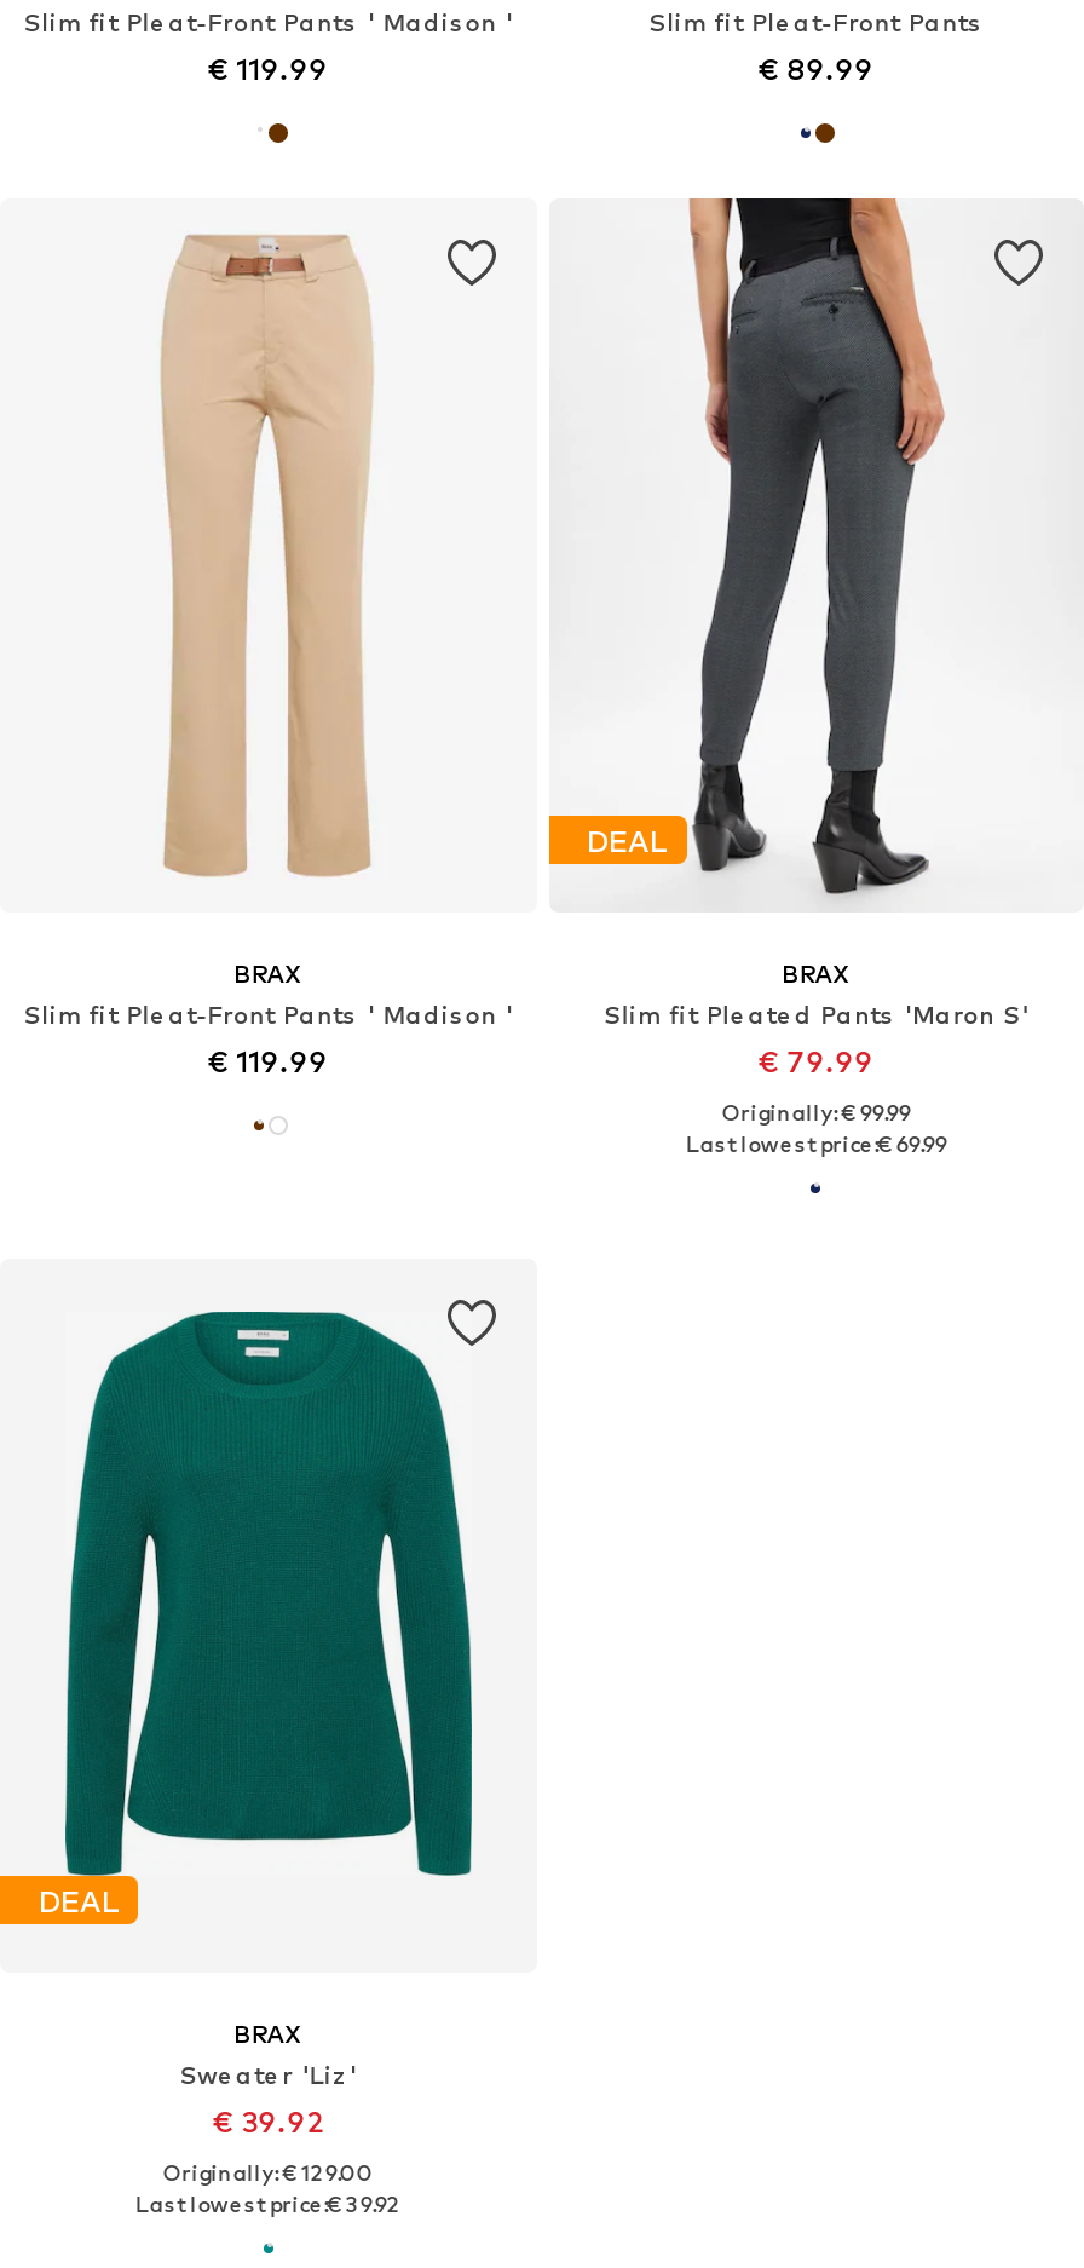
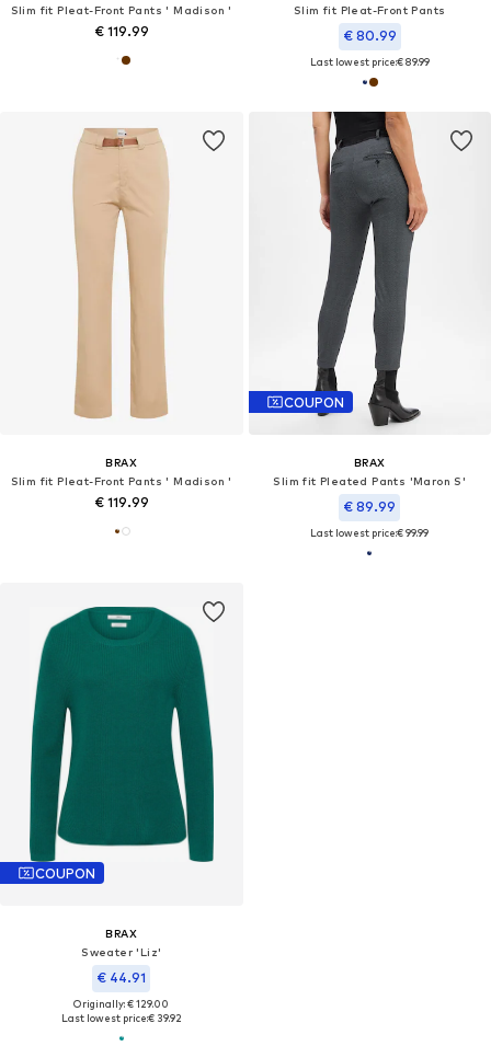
- € 89.99
+ € 80.99
+ Last lowest price:€ 89.99

- DEAL
+ COUPON

- € 79.99
+ € 89.99

- Originally: € 99.99
- Last lowest price:€ 69.99
+ Last lowest price:€ 99.99

- DEAL
+ COUPON

- € 39.92
+ € 44.91
